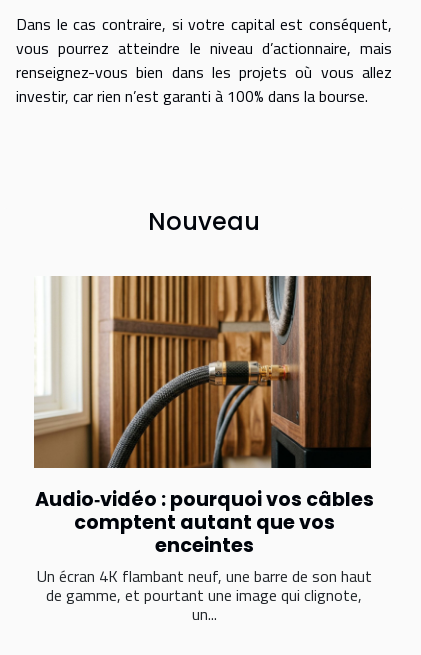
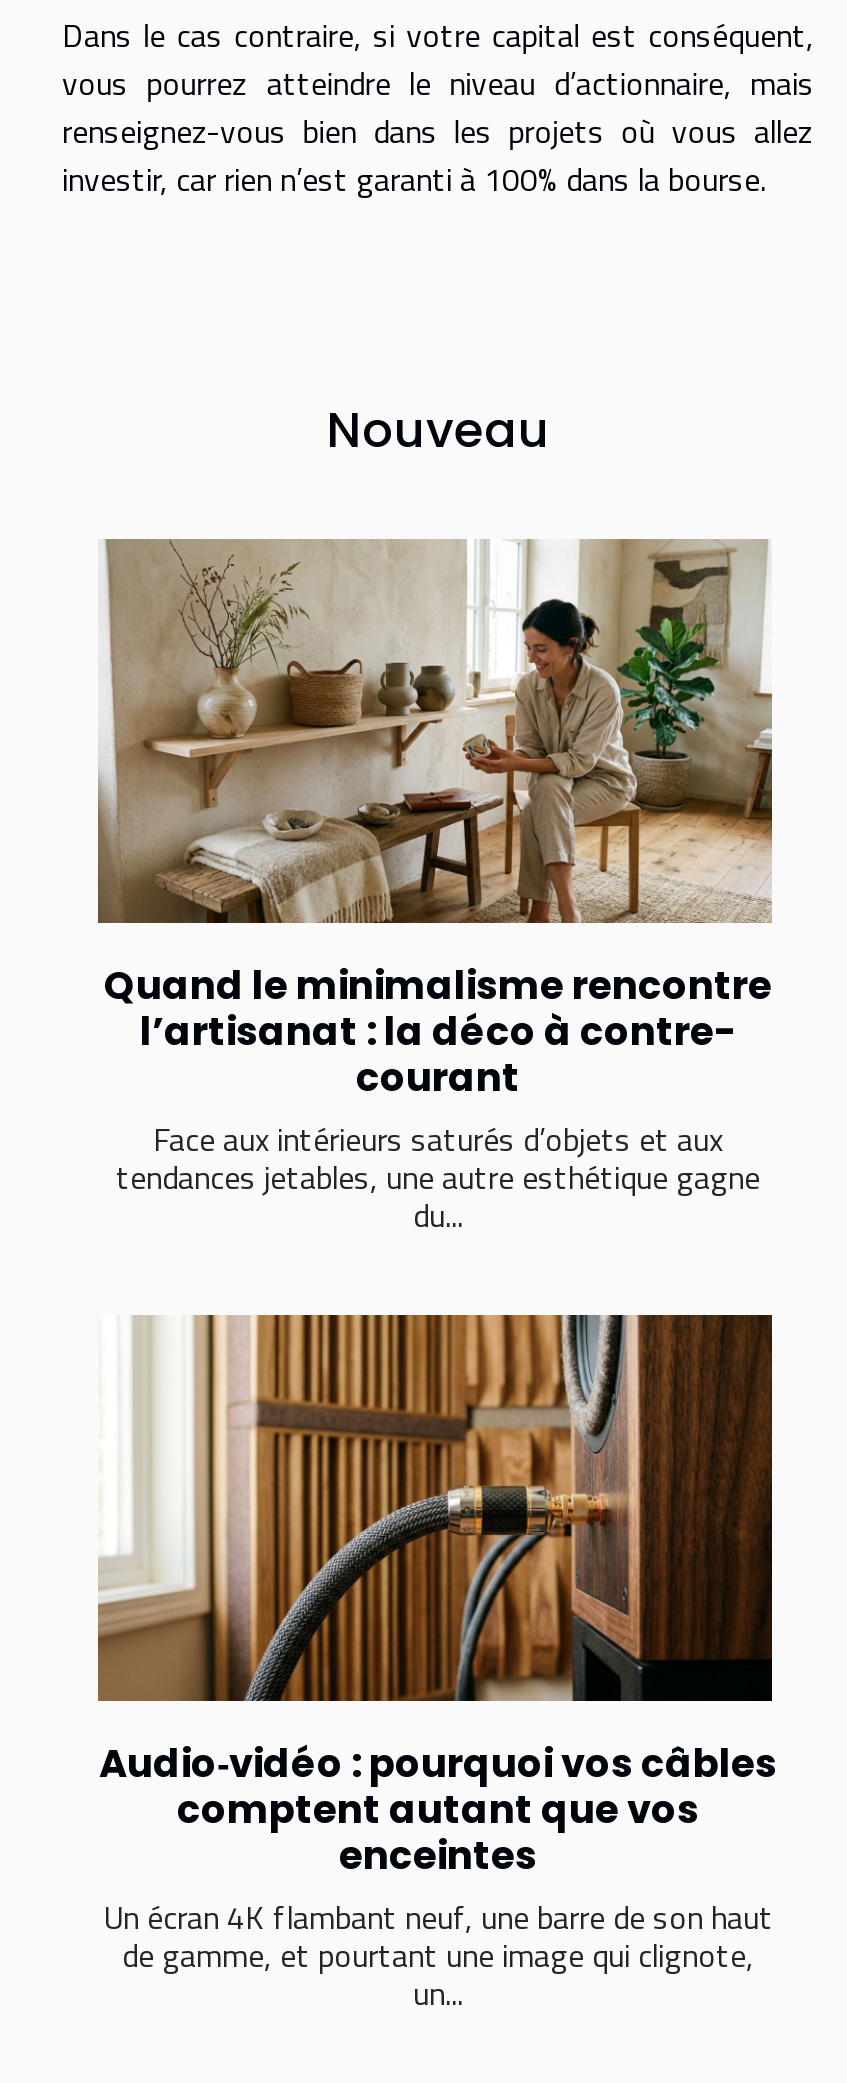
+ [image]
+ Quand le minimalisme rencontre
+ l’artisanat : la déco à contre-
+ courant
+ Face aux intérieurs saturés d’objets et aux
+ tendances jetables, une autre esthétique gagne
+ du...
